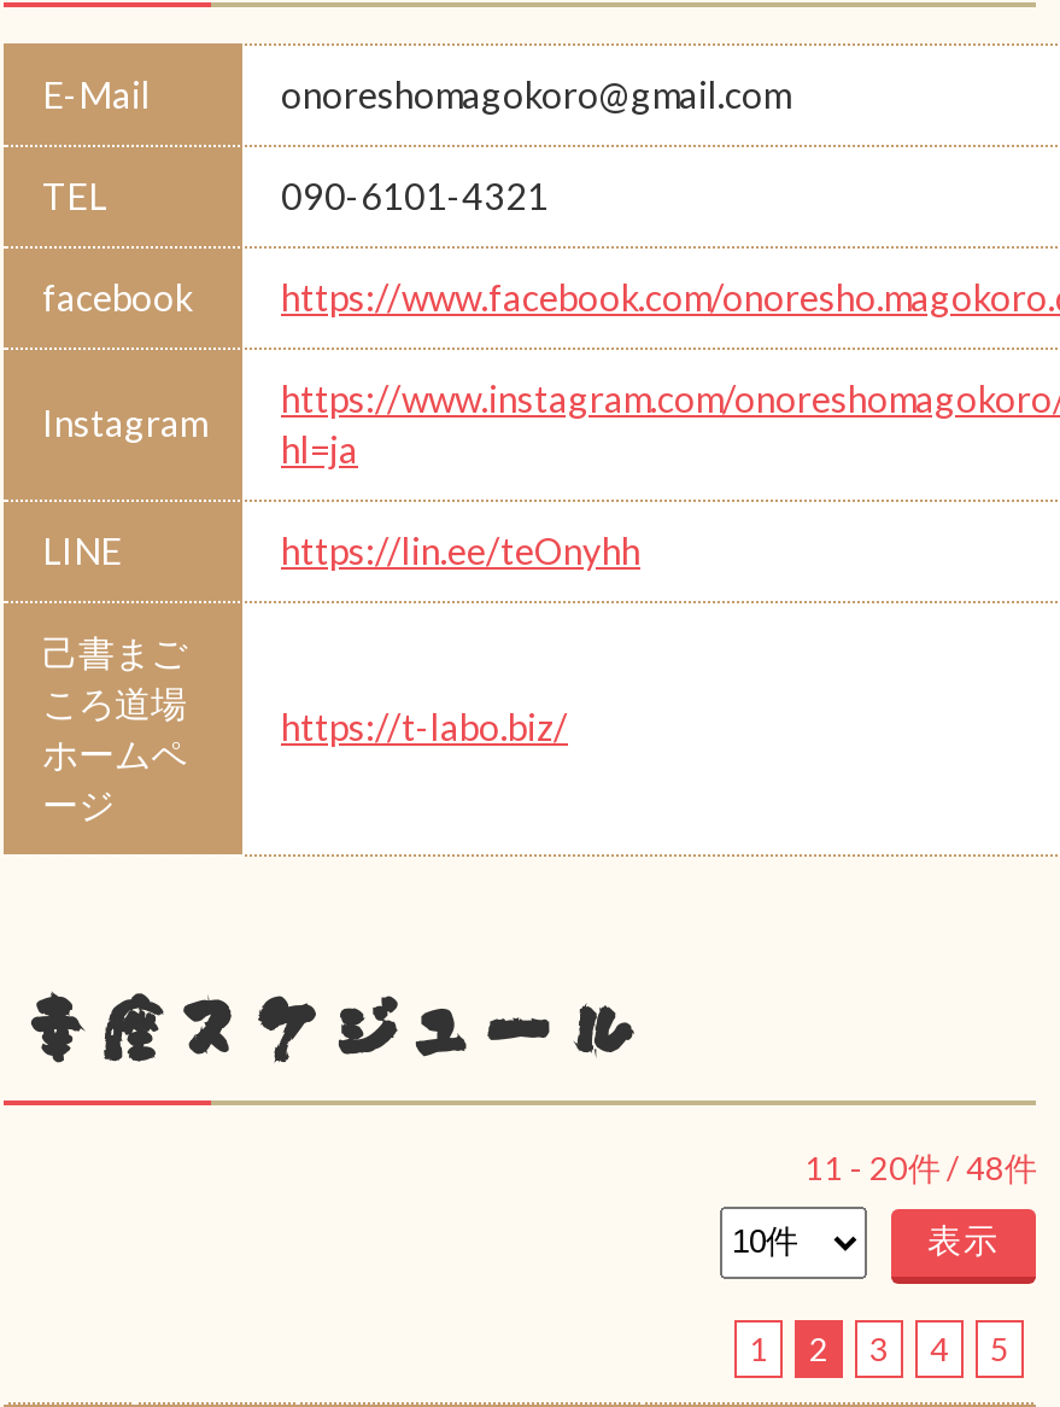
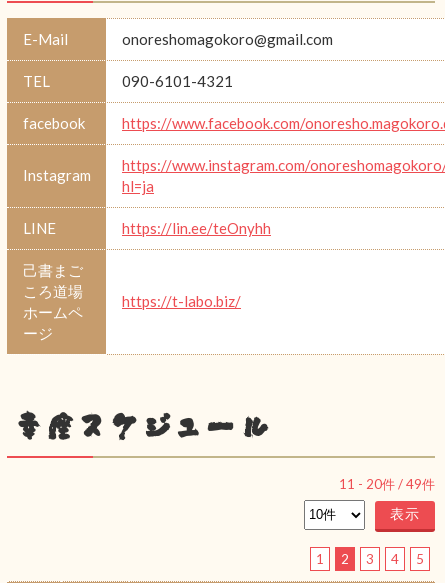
- 11 - 20件 / 48件
+ 11 - 20件 / 49件
